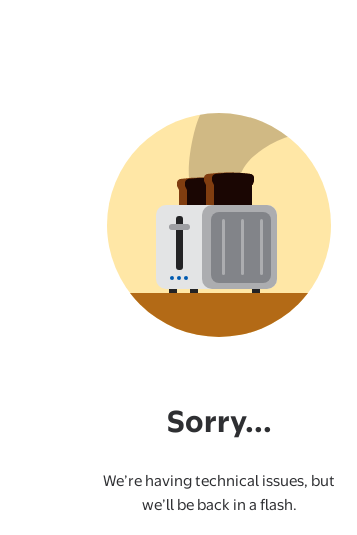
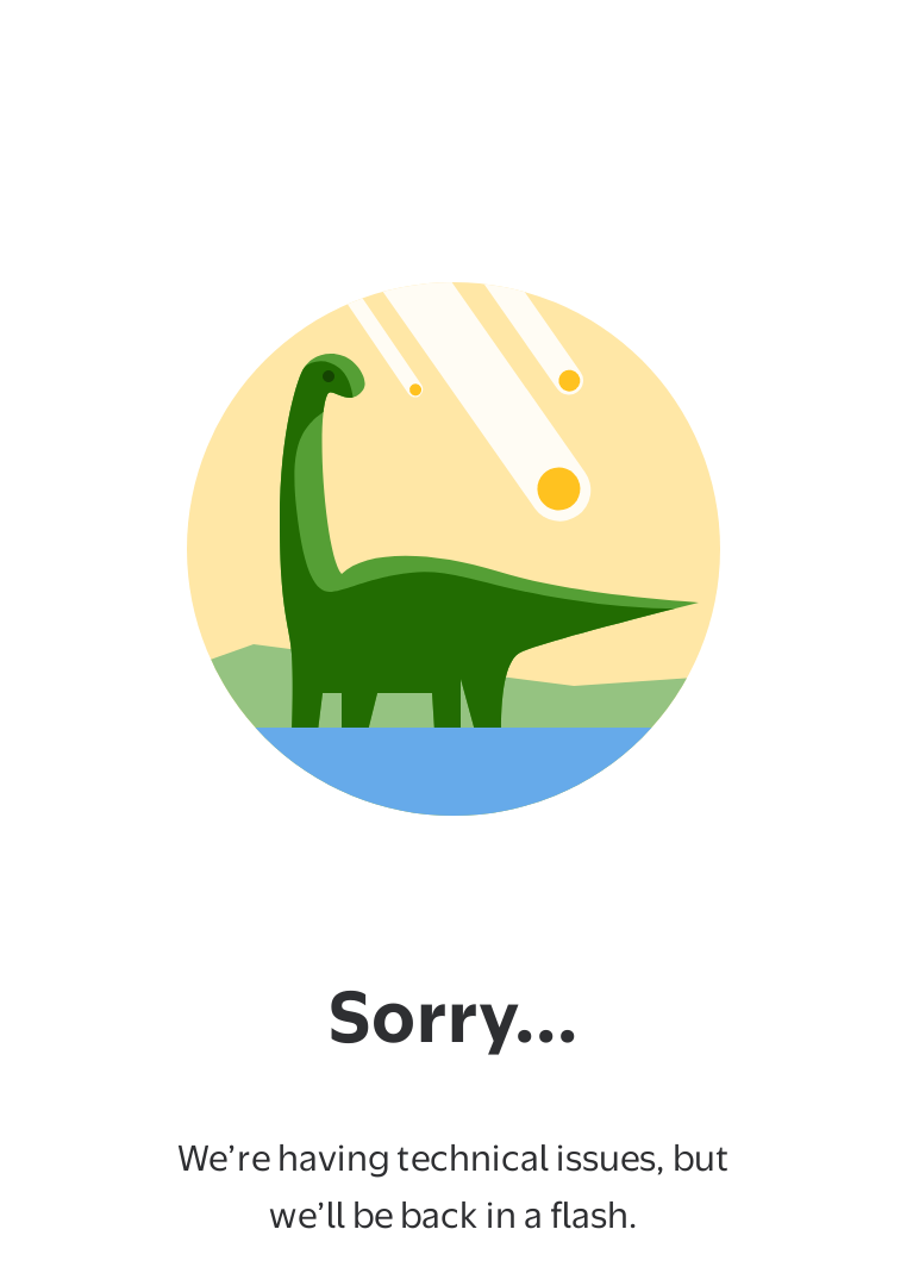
- [image]
+ [image]
